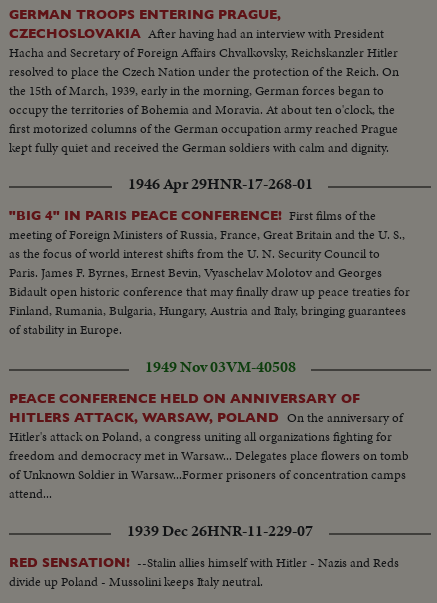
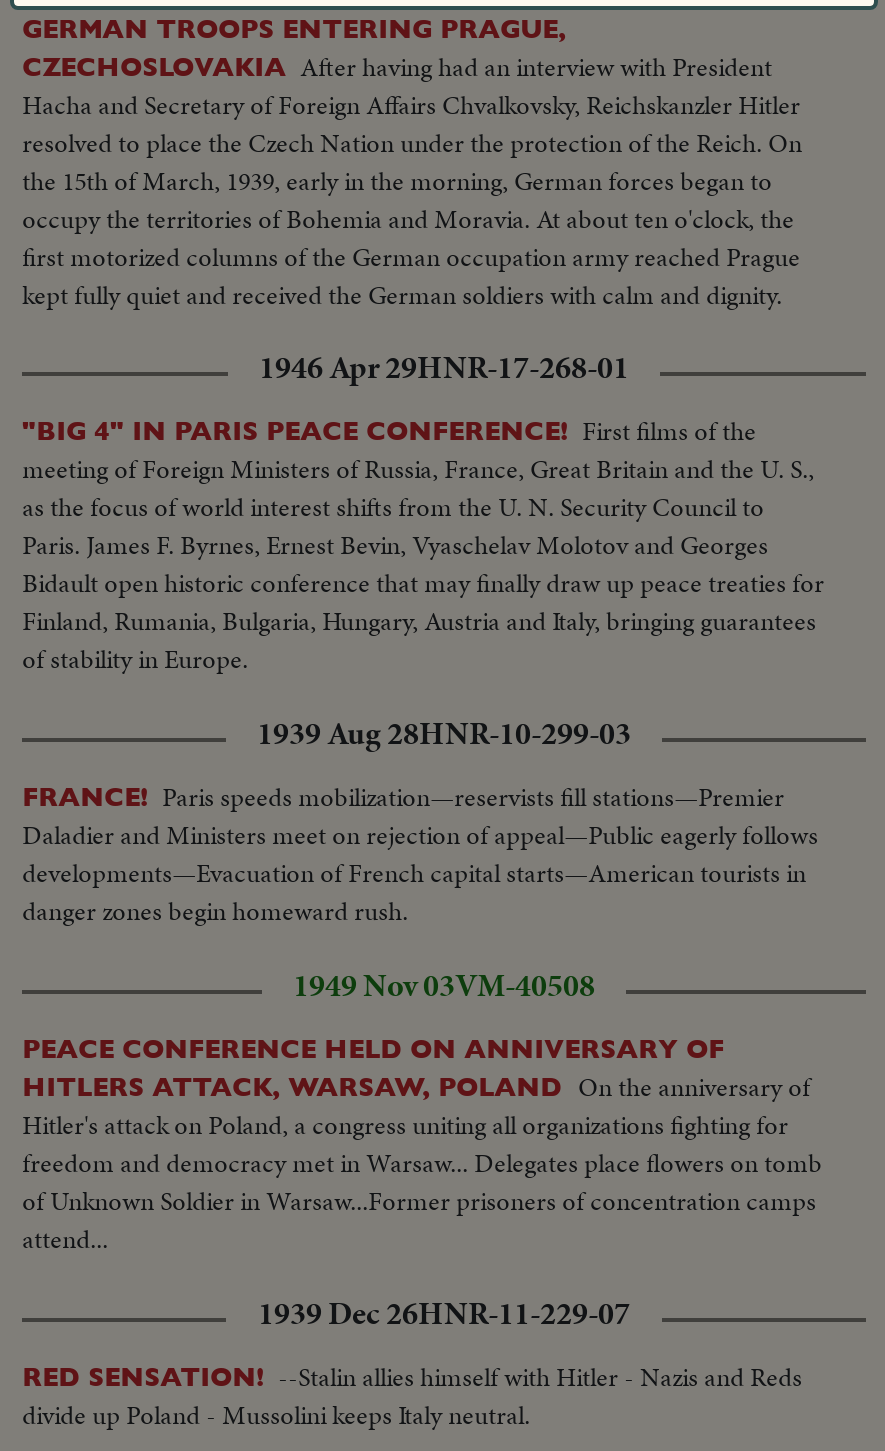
+ 1939 Aug 28HNR-10-299-03
+ FRANCE! Paris speeds mobilization—reservists fill stations—Premier
+ Daladier and Ministers meet on rejection of appeal—Public eagerly follows
+ developments—Evacuation of French capital starts—American tourists in
+ danger zones begin homeward rush.
